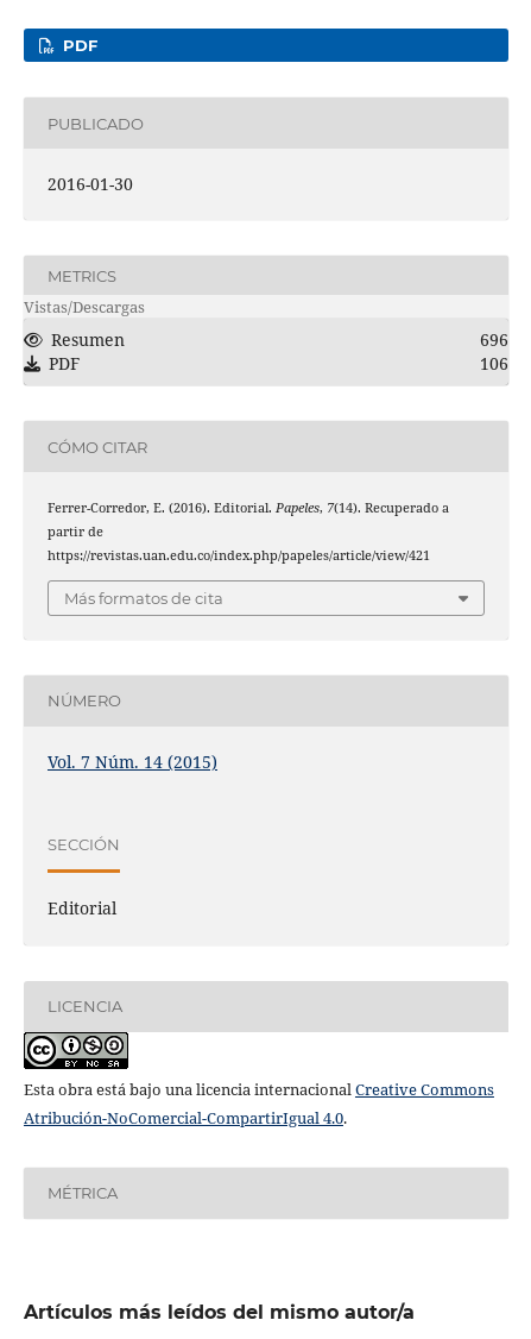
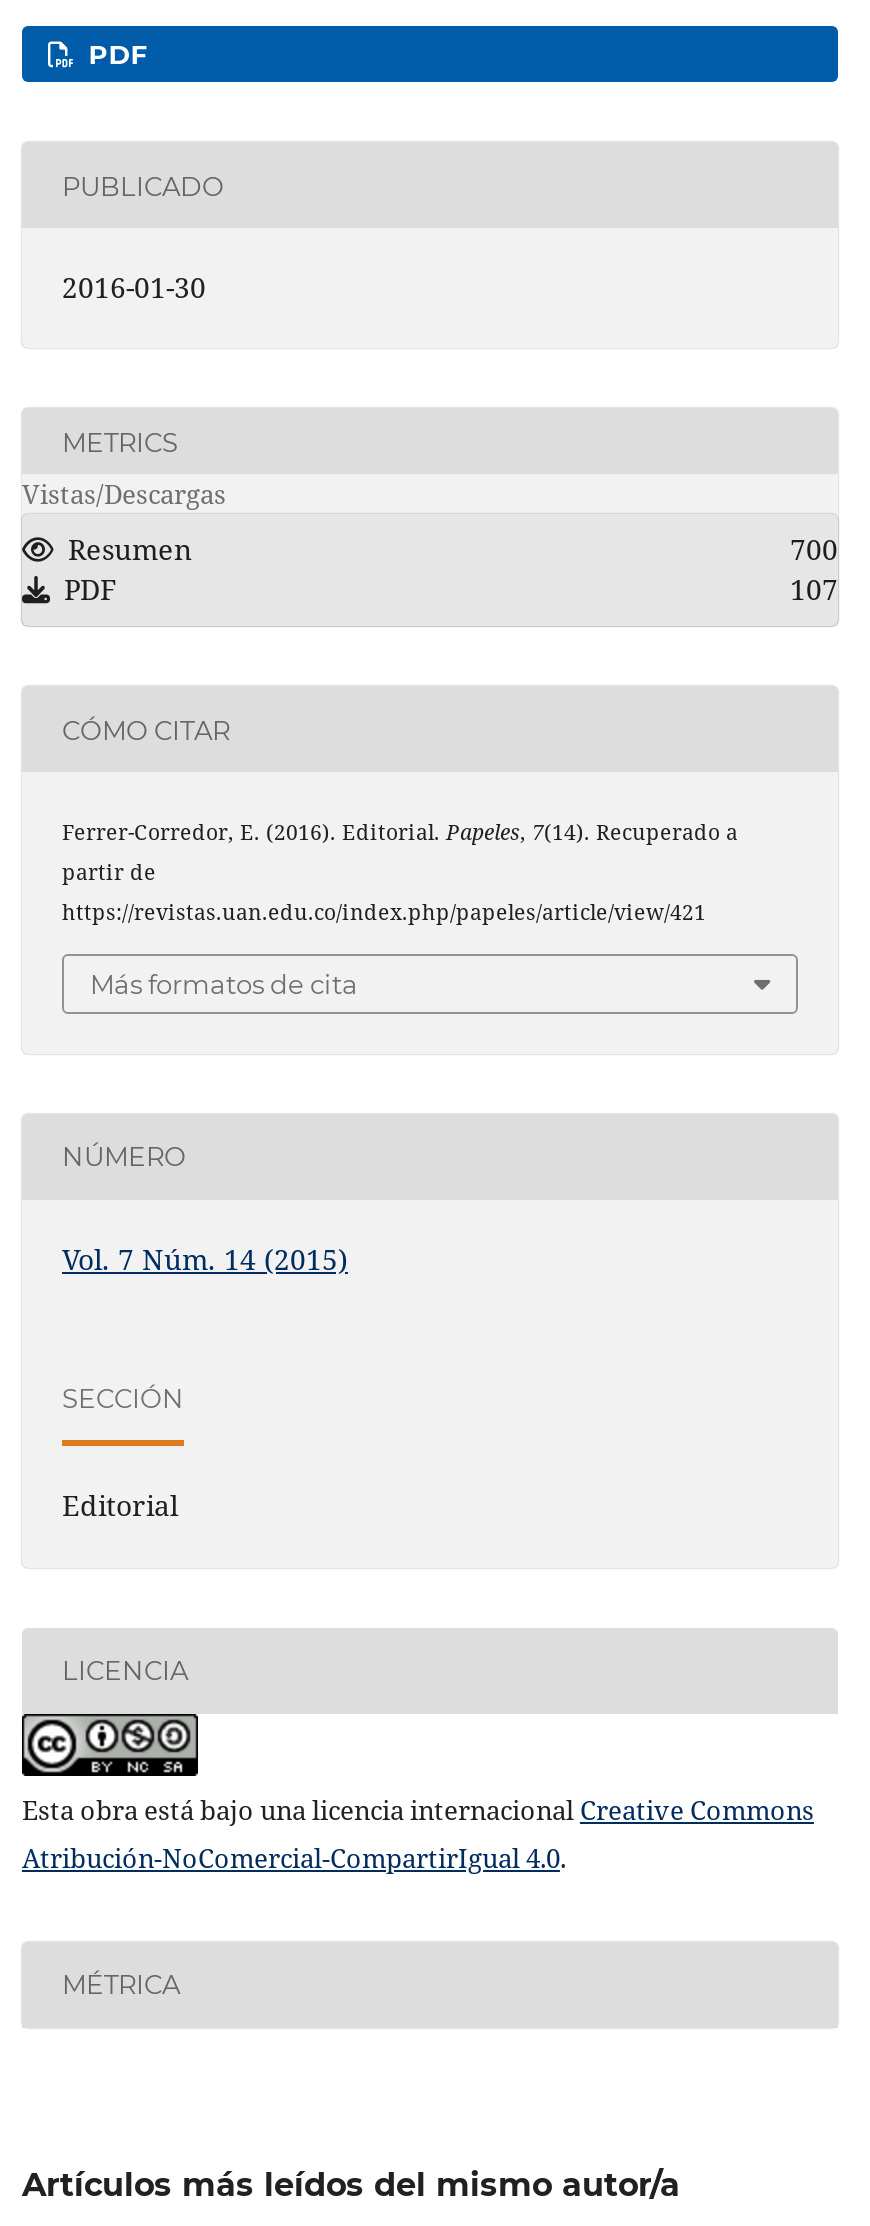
- 696
+ 700

- 106
+ 107
